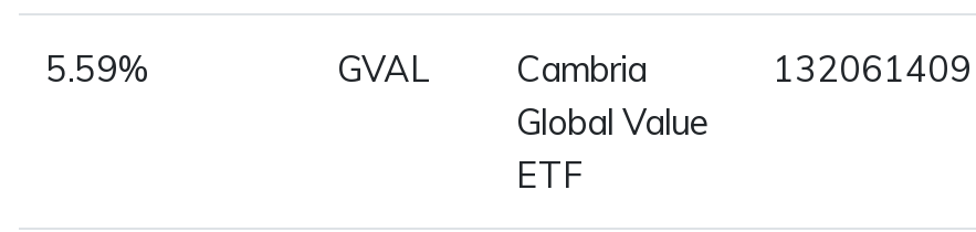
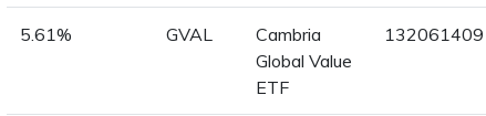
- 5.59%
+ 5.61%
